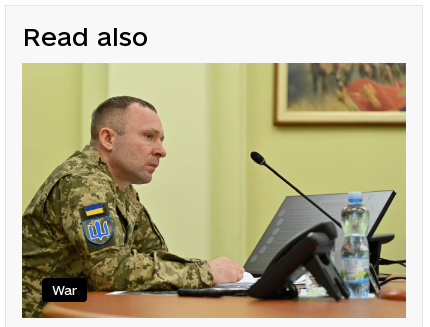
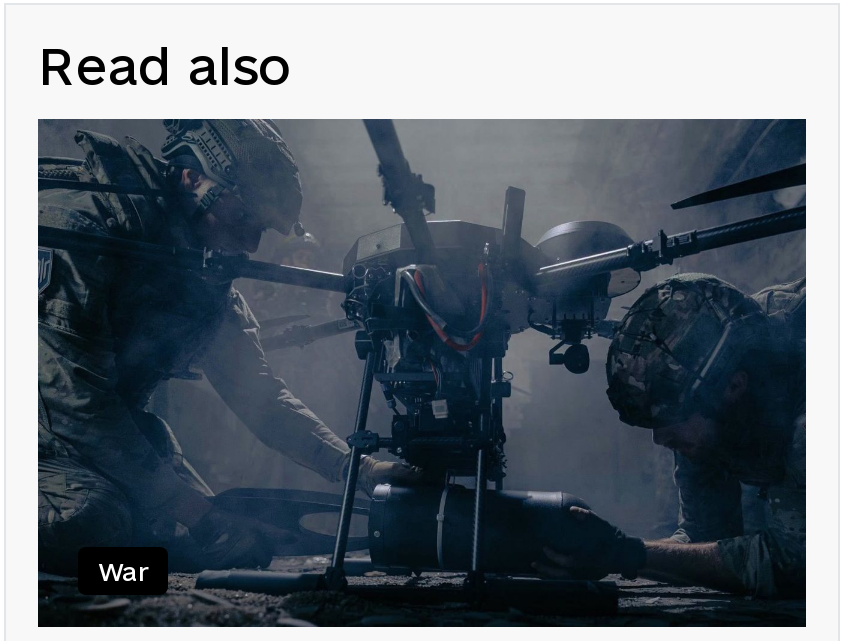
- [image]
+ [image]
